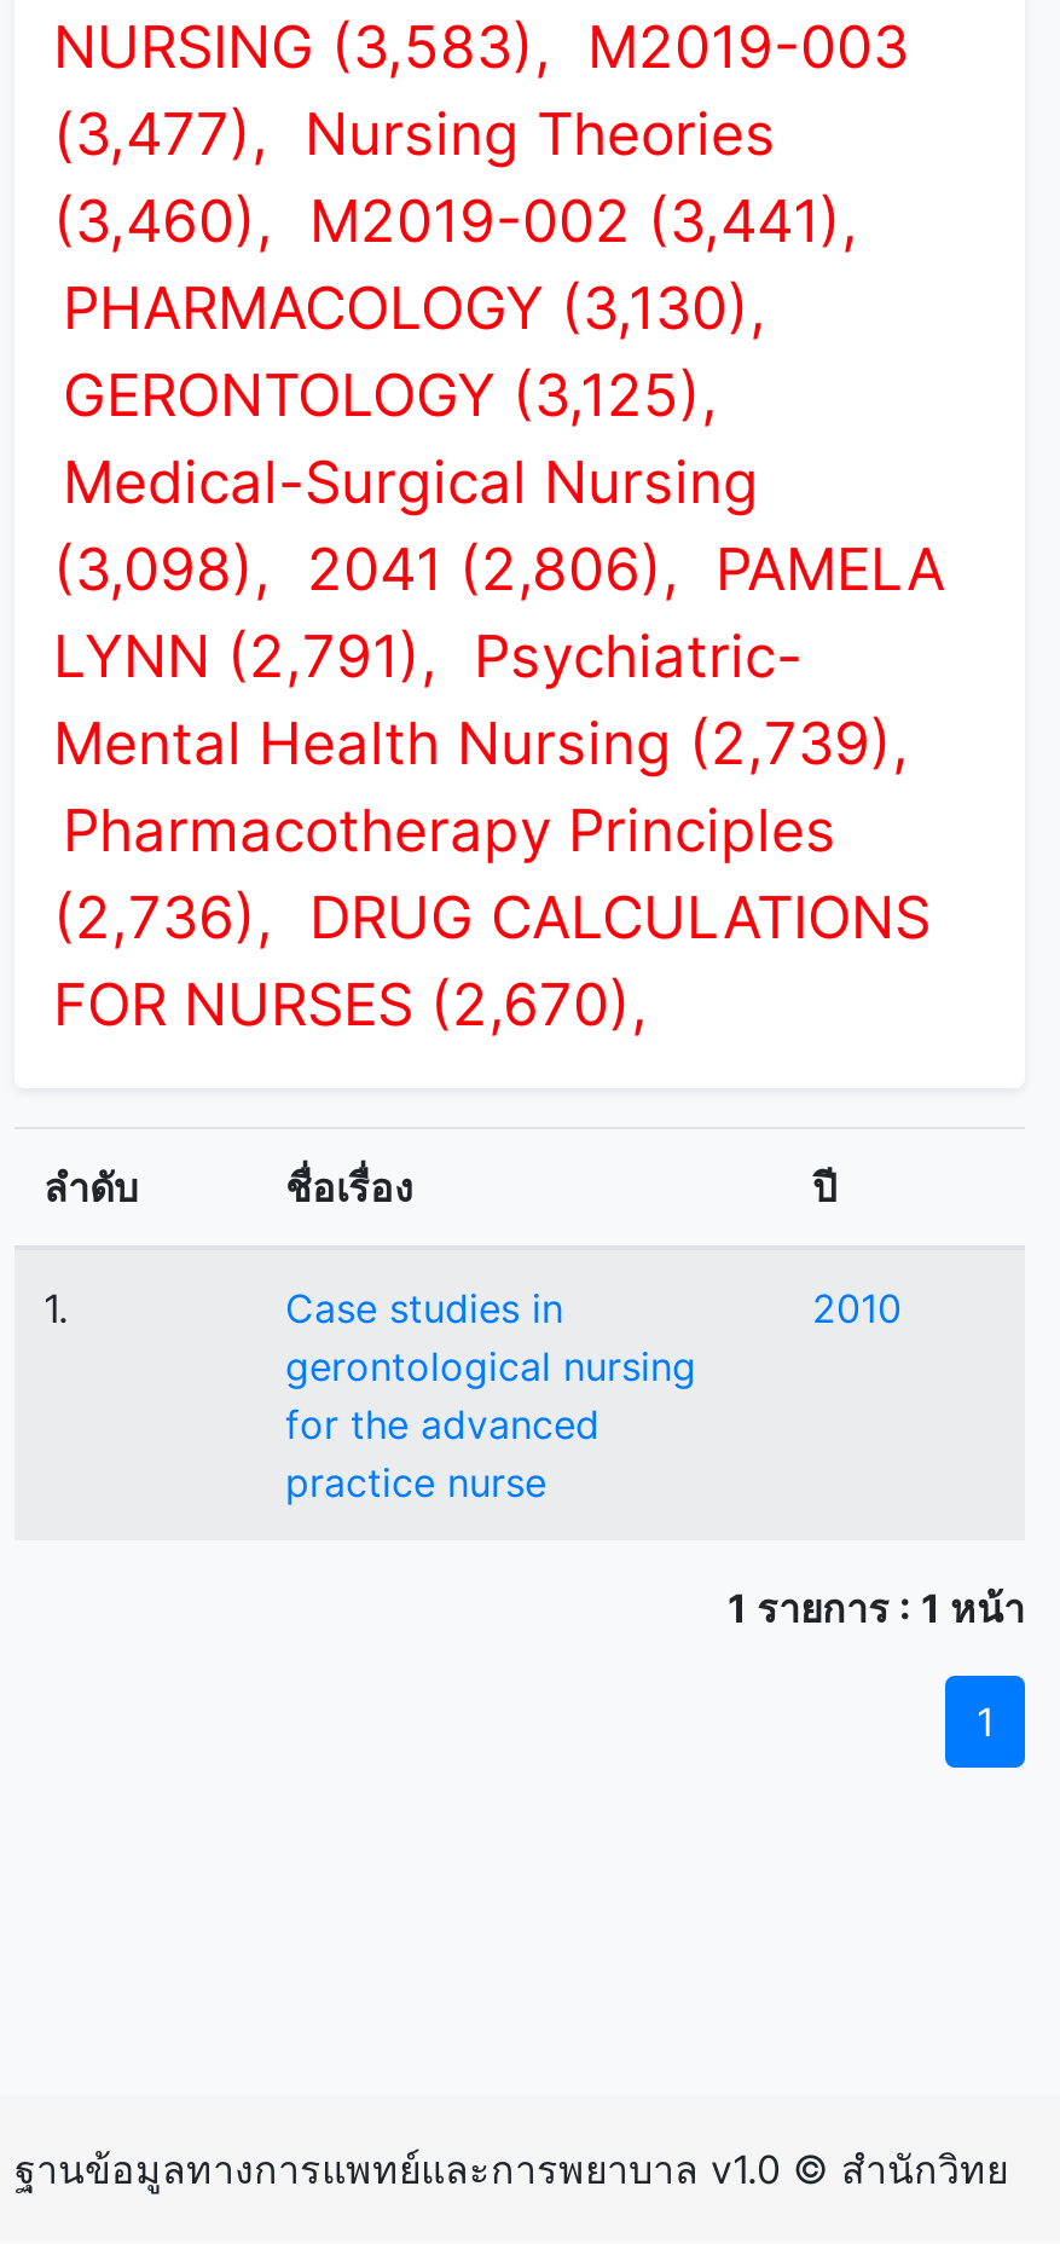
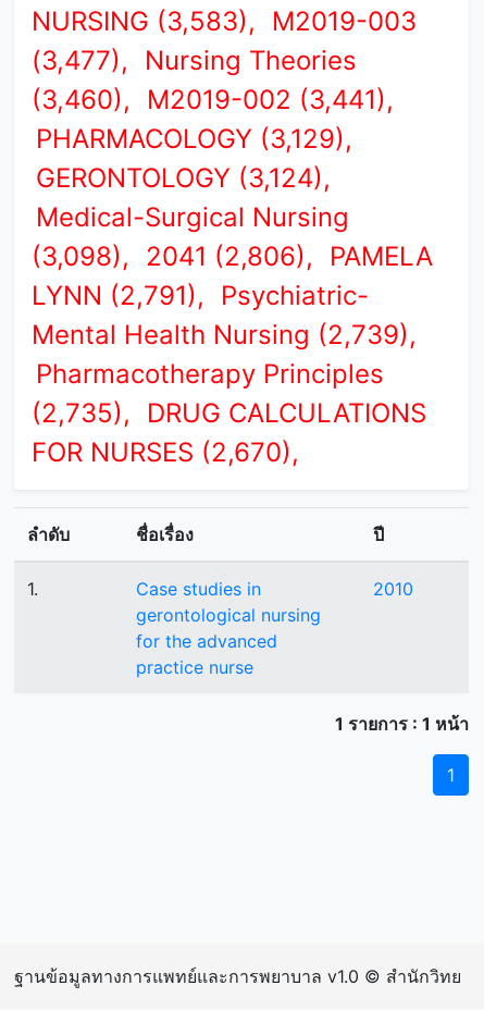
- PHARMACOLOGY (3,130),
+ PHARMACOLOGY (3,129),

- GERONTOLOGY (3,125),
+ GERONTOLOGY (3,124),

- (2,736), DRUG CALCULATIONS
+ (2,735), DRUG CALCULATIONS
